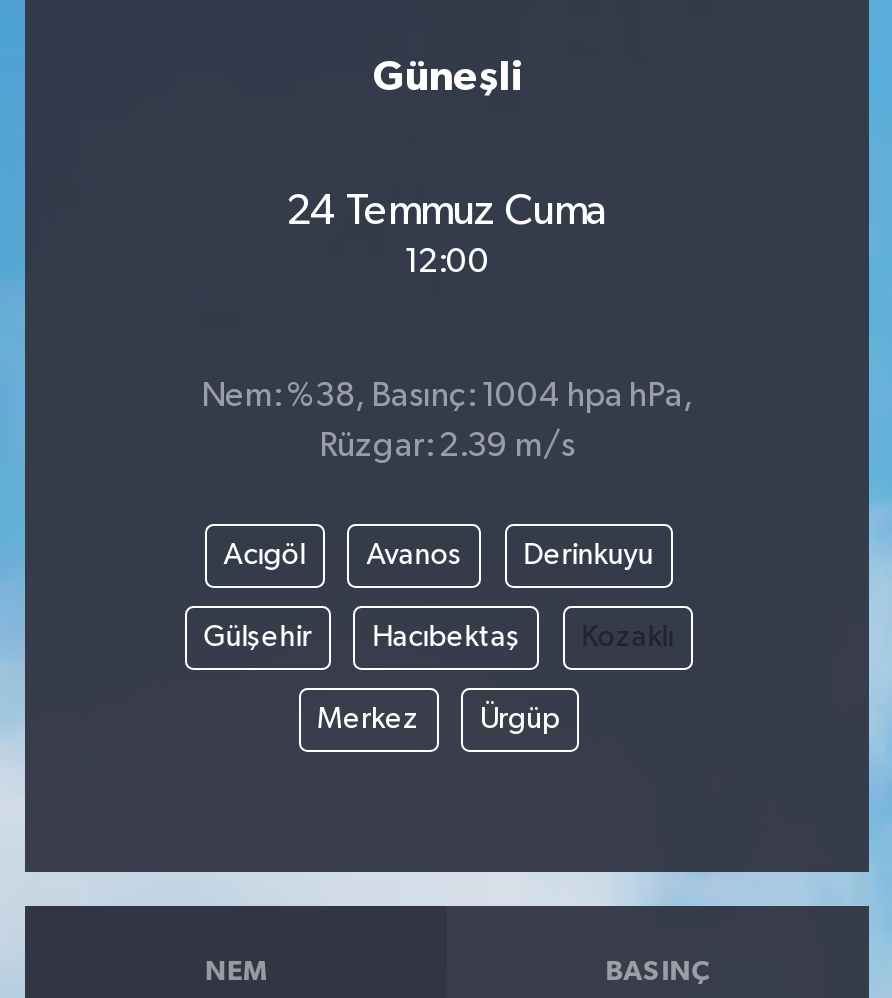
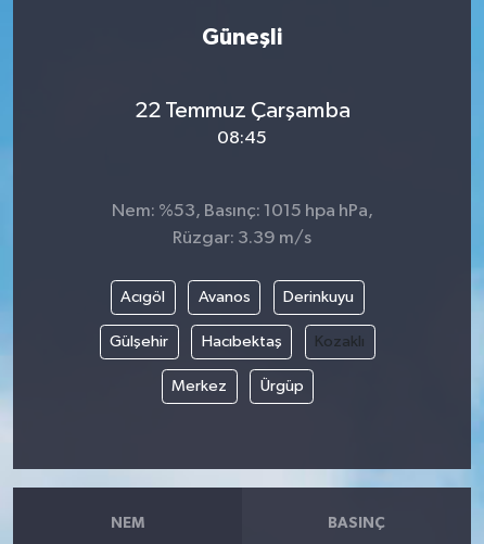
- 24 Temmuz Cuma
+ 22 Temmuz Çarşamba

- 12:00
+ 08:45

- Nem: %38, Basınç: 1004 hpa hPa,
+ Nem: %53, Basınç: 1015 hpa hPa,

- Rüzgar: 2.39 m/s
+ Rüzgar: 3.39 m/s
